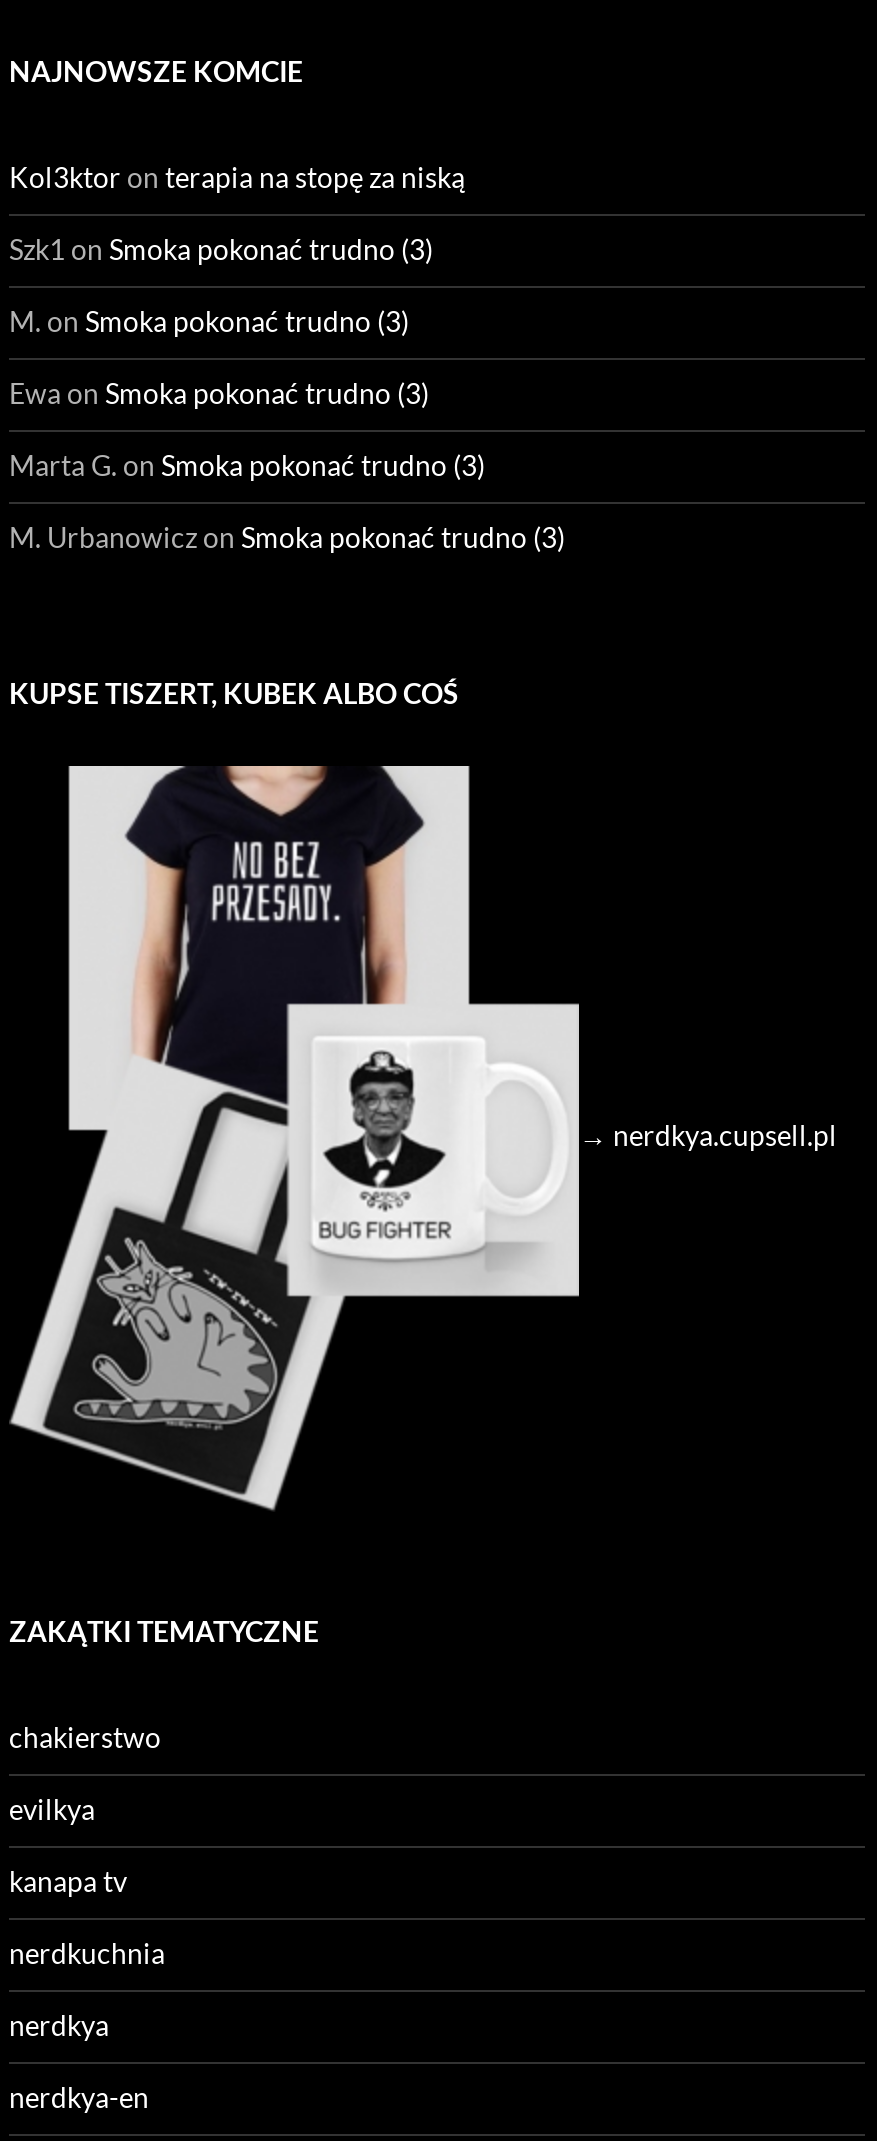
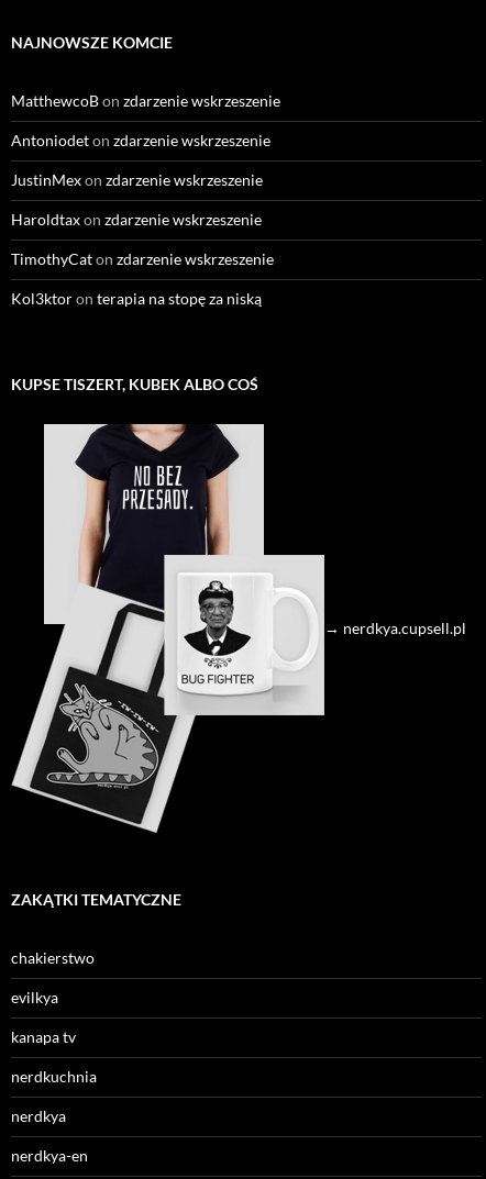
+ MatthewcoB on zdarzenie wskrzeszenie
+ Antoniodet on zdarzenie wskrzeszenie
+ JustinMex on zdarzenie wskrzeszenie
+ Haroldtax on zdarzenie wskrzeszenie
+ TimothyCat on zdarzenie wskrzeszenie

moved down: Kol3ktor on terapia na stopę za niską

- Szk1 on Smoka pokonać trudno (3)
- M. on Smoka pokonać trudno (3)
- Ewa on Smoka pokonać trudno (3)
- Marta G. on Smoka pokonać trudno (3)
- M. Urbanowicz on Smoka pokonać trudno (3)
